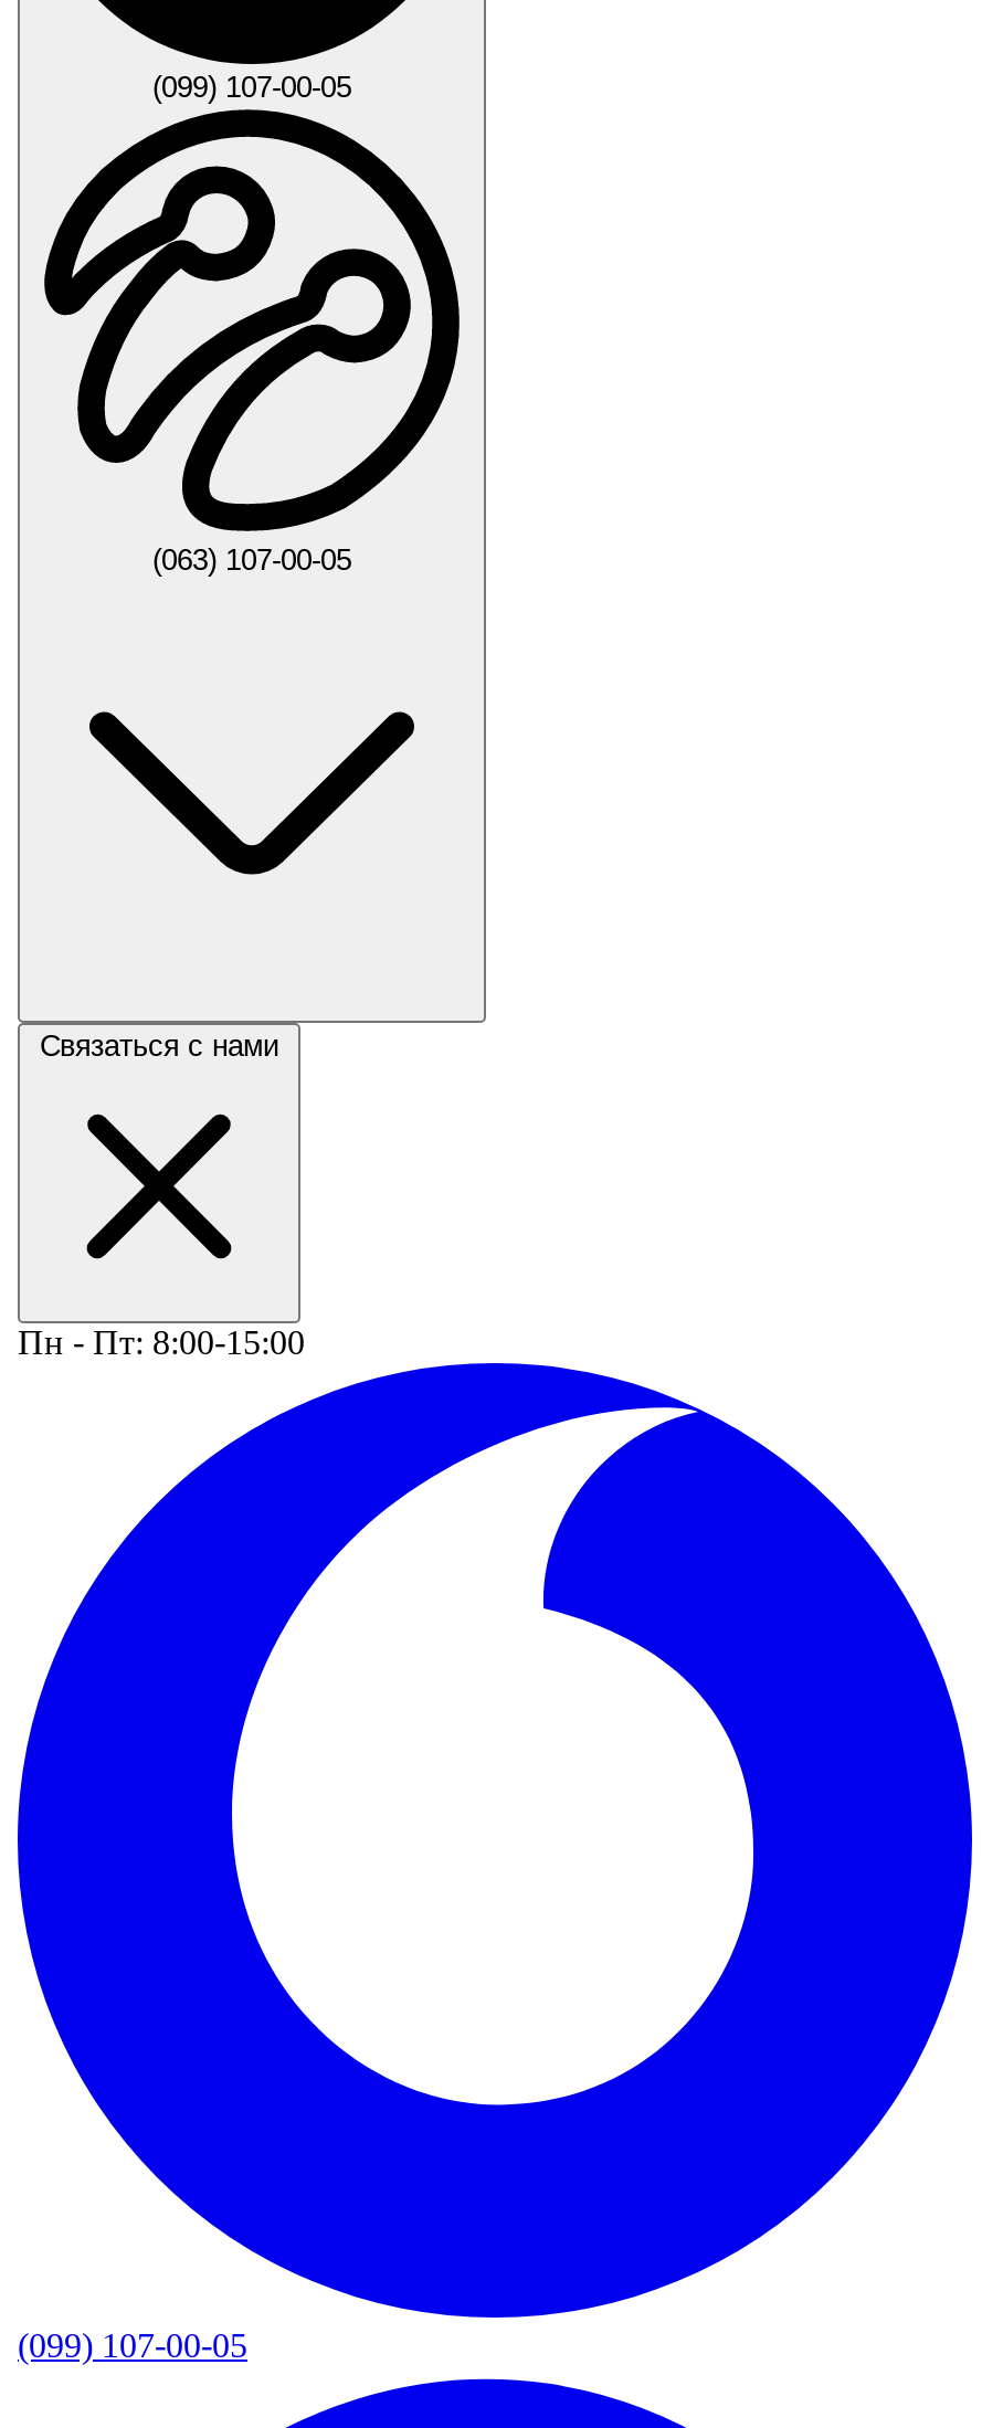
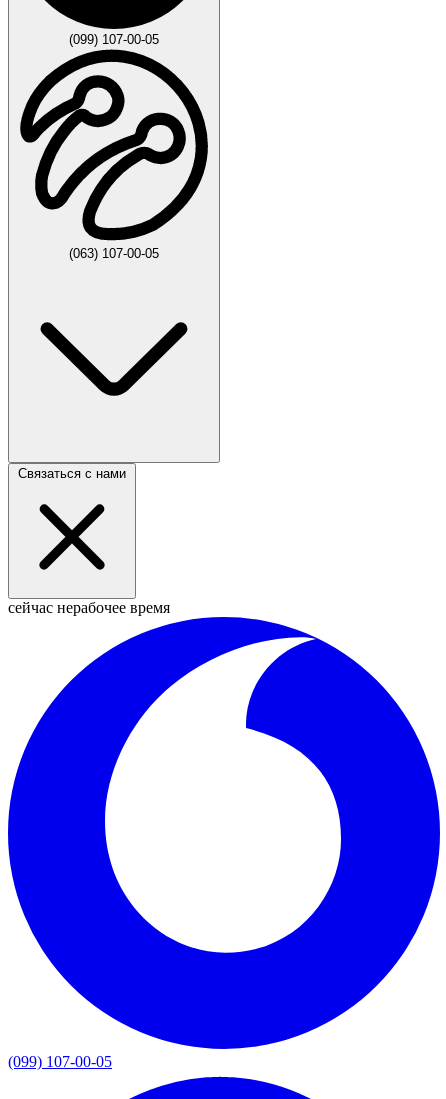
- Пн - Пт: 8:00-15:00
+ сейчас нерабочее время
